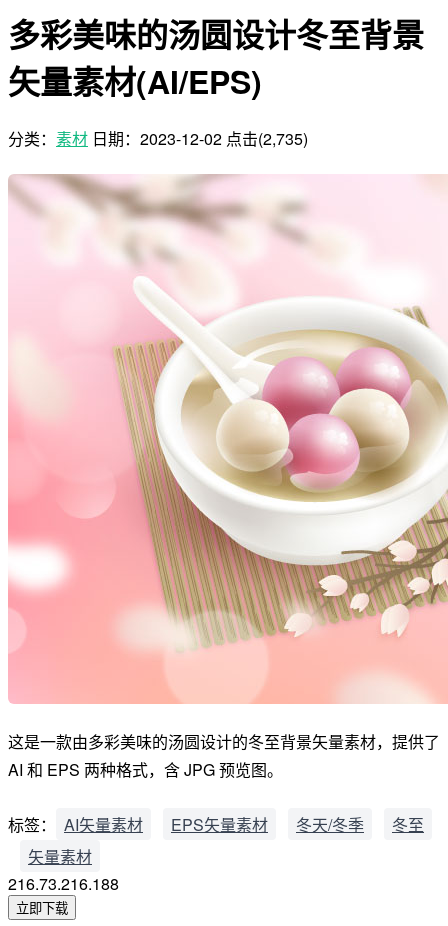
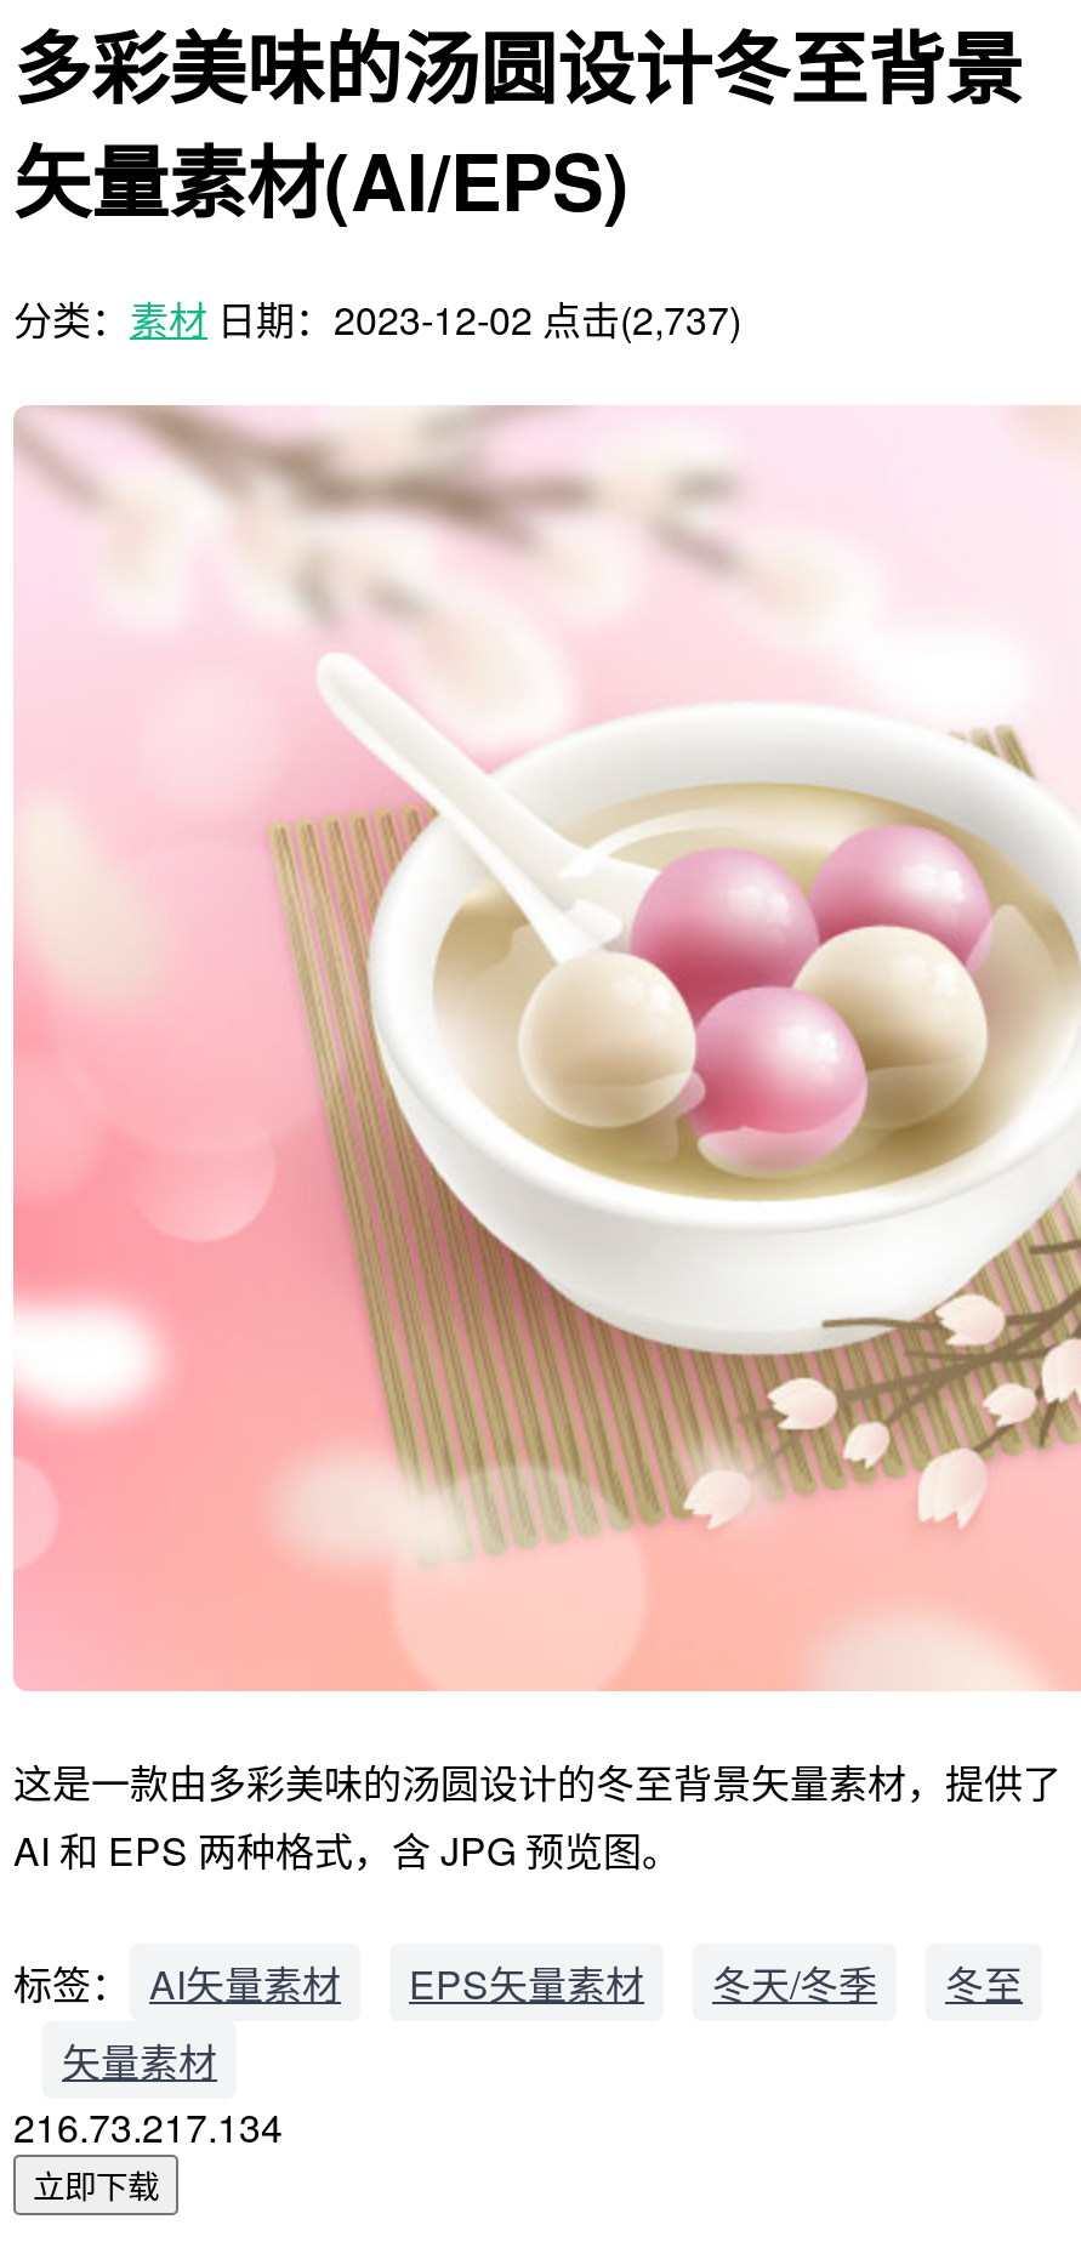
- 分类：素材 日期：2023-12-02 点击(2,735)
+ 分类：素材 日期：2023-12-02 点击(2,737)

- 216.73.216.188
+ 216.73.217.134
